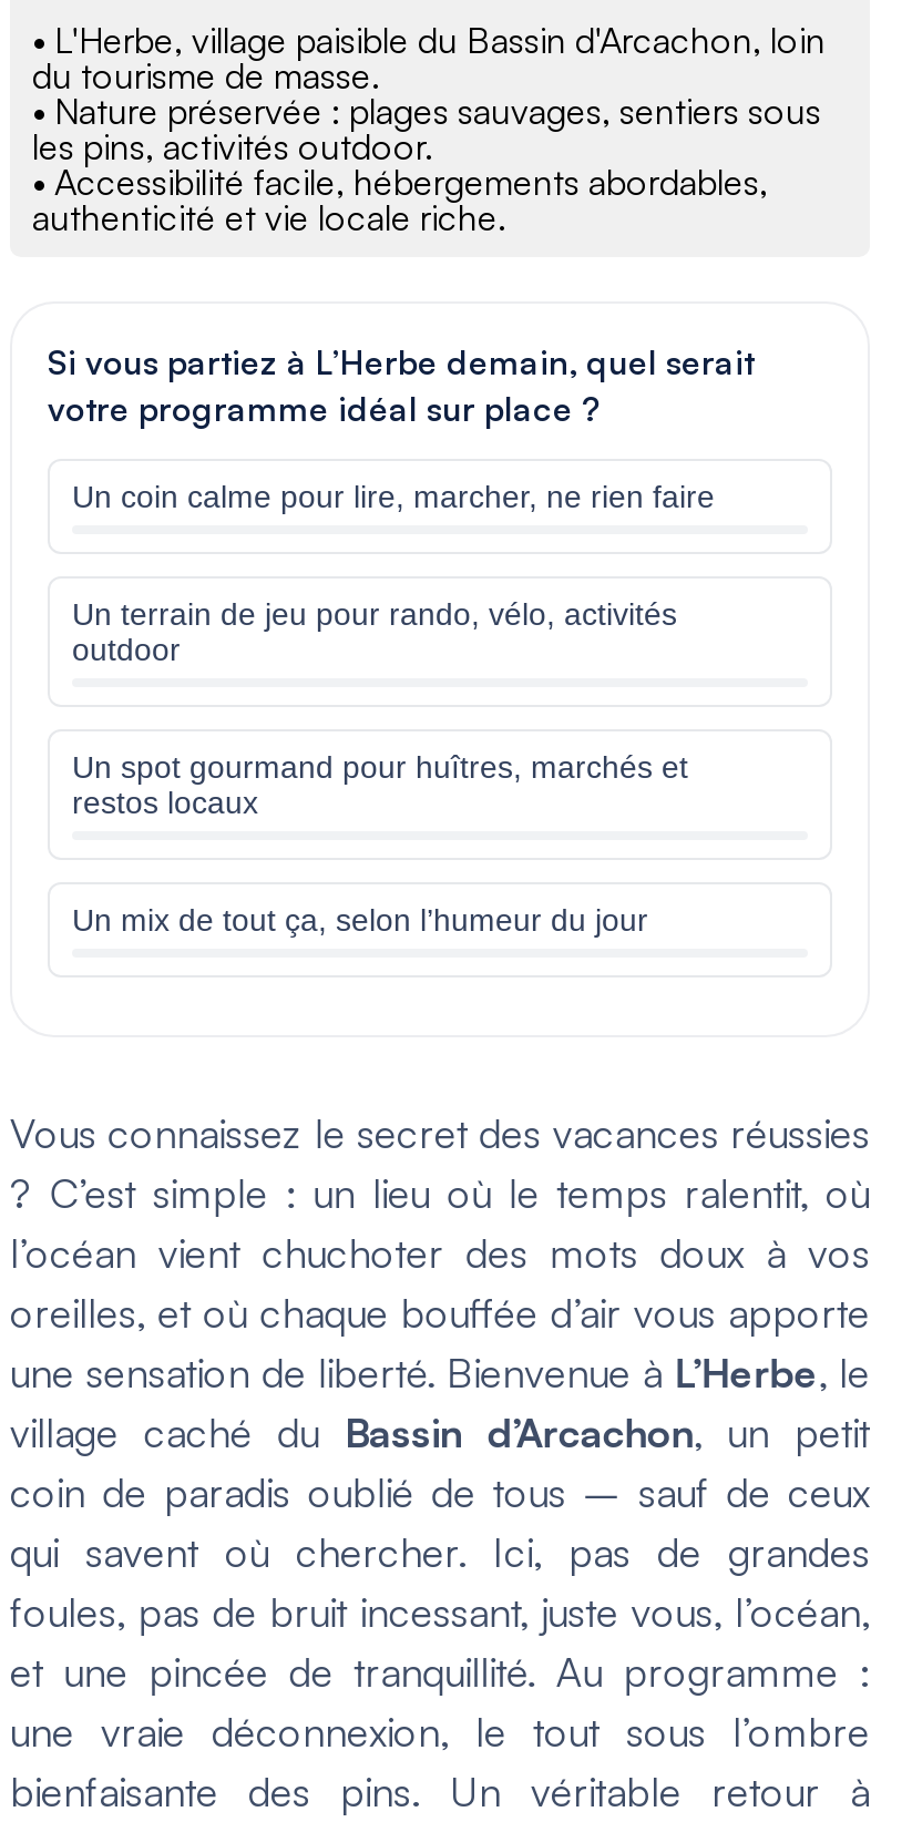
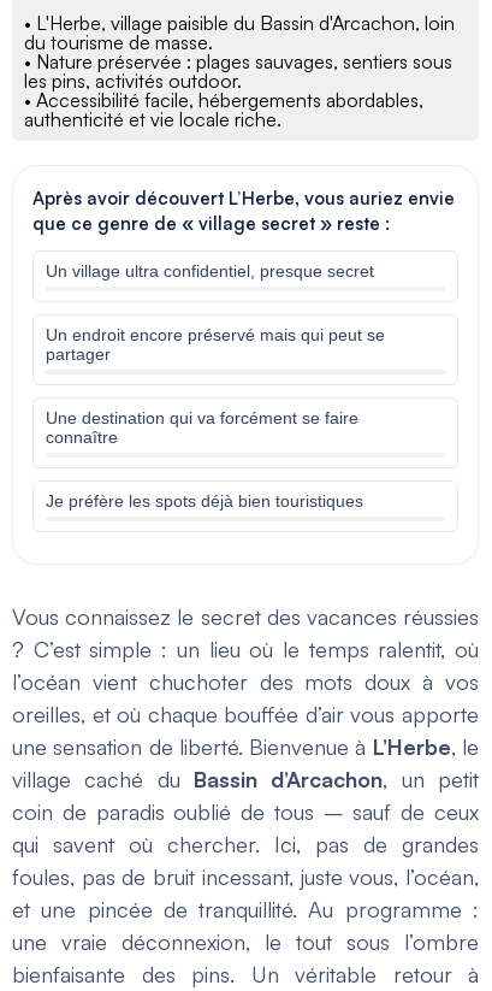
- Si vous partiez à L’Herbe demain, quel serait
- votre programme idéal sur place ?
+ Après avoir découvert L’Herbe, vous auriez envie
+ que ce genre de « village secret » reste :

- Un coin calme pour lire, marcher, ne rien faire
+ Un village ultra confidentiel, presque secret

- Un terrain de jeu pour rando, vélo, activités
- outdoor
+ Un endroit encore préservé mais qui peut se
+ partager

- Un spot gourmand pour huîtres, marchés et
- restos locaux
+ Une destination qui va forcément se faire
+ connaître

- Un mix de tout ça, selon l’humeur du jour
+ Je préfère les spots déjà bien touristiques
